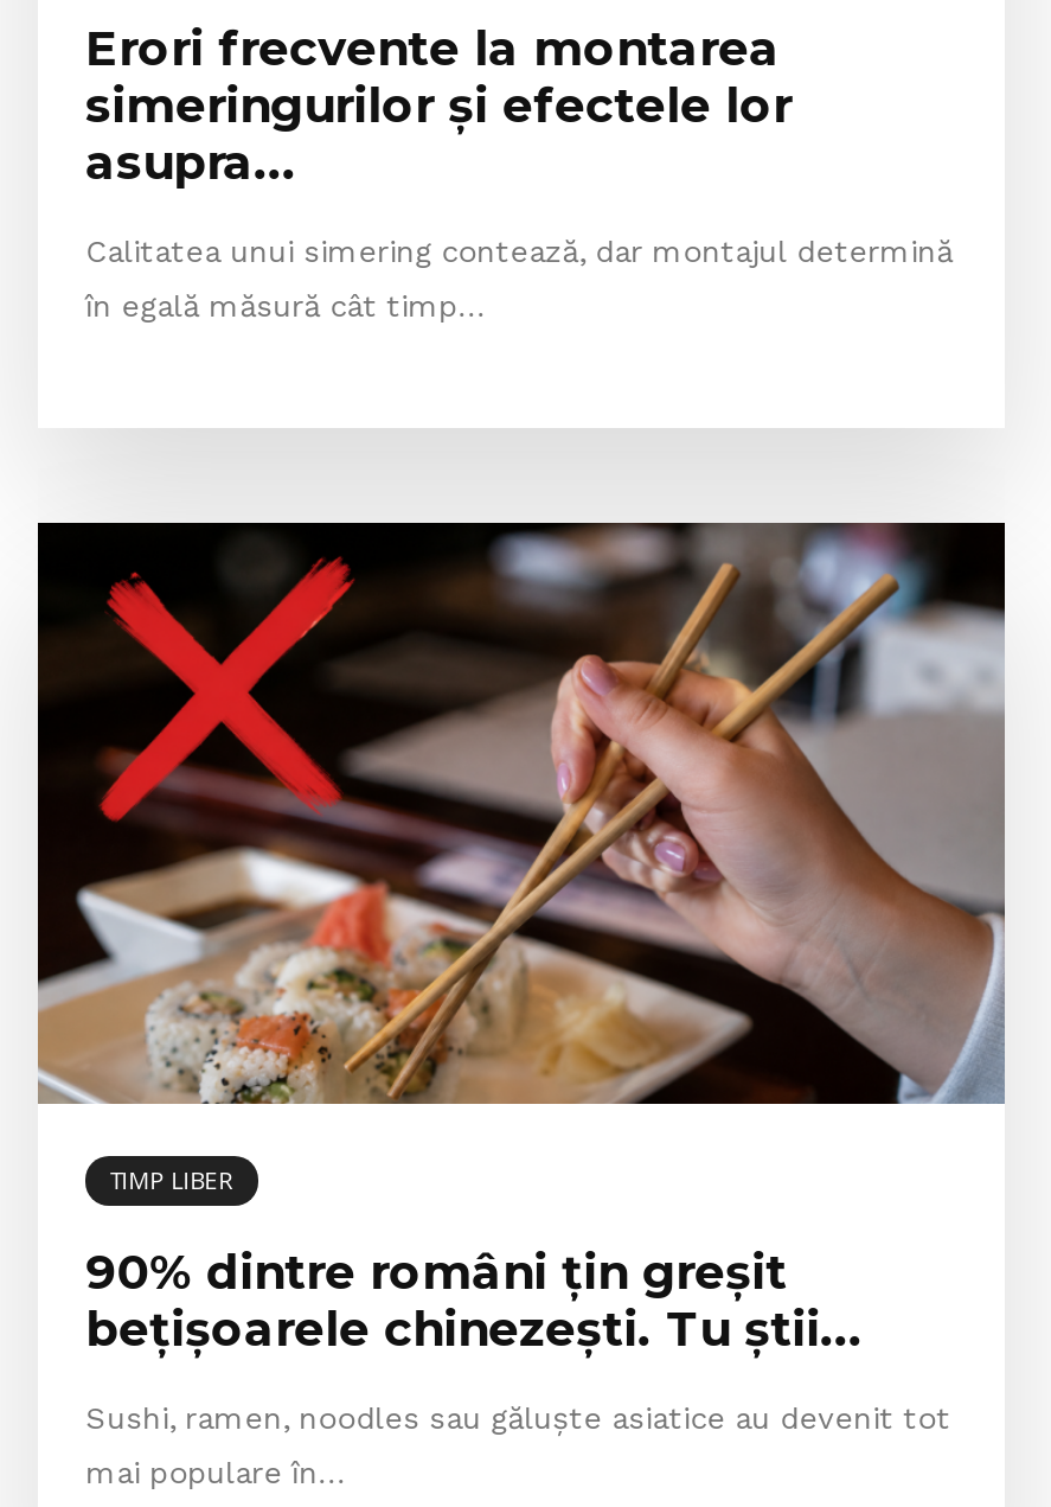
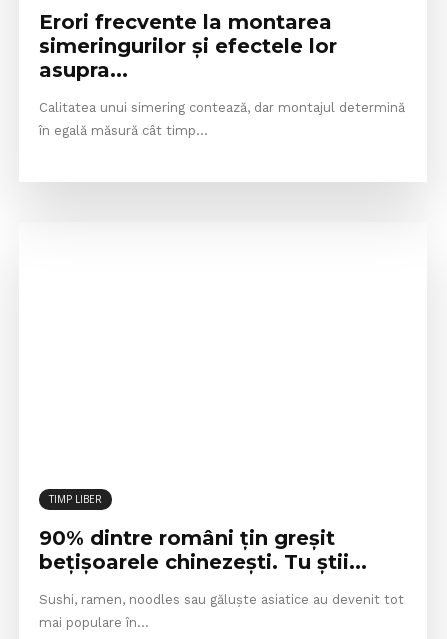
- [image]
